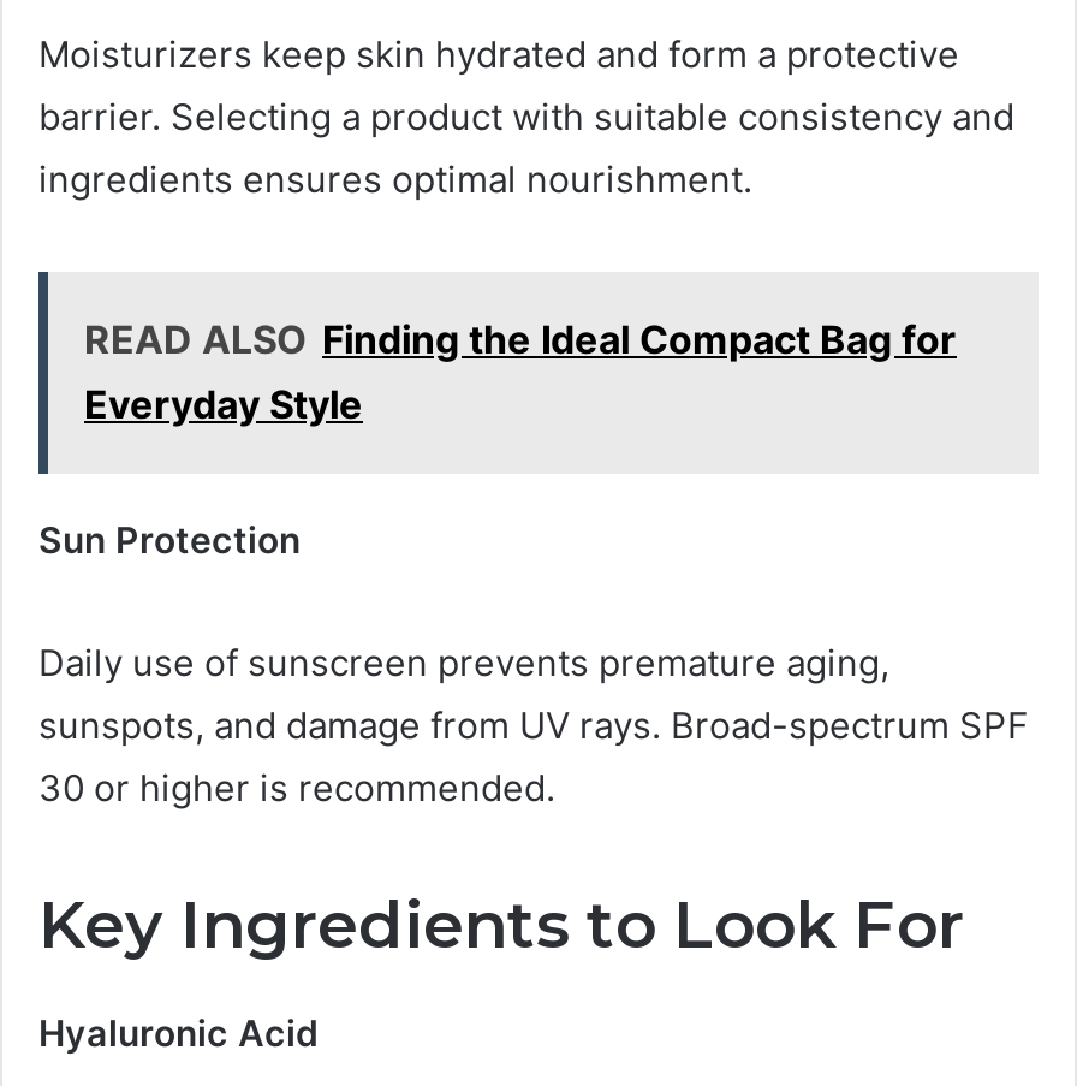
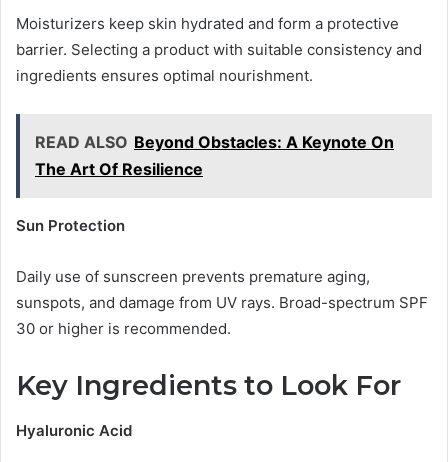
- READ ALSO Finding the Ideal Compact Bag for
- Everyday Style
+ READ ALSO Beyond Obstacles: A Keynote On
+ The Art Of Resilience
